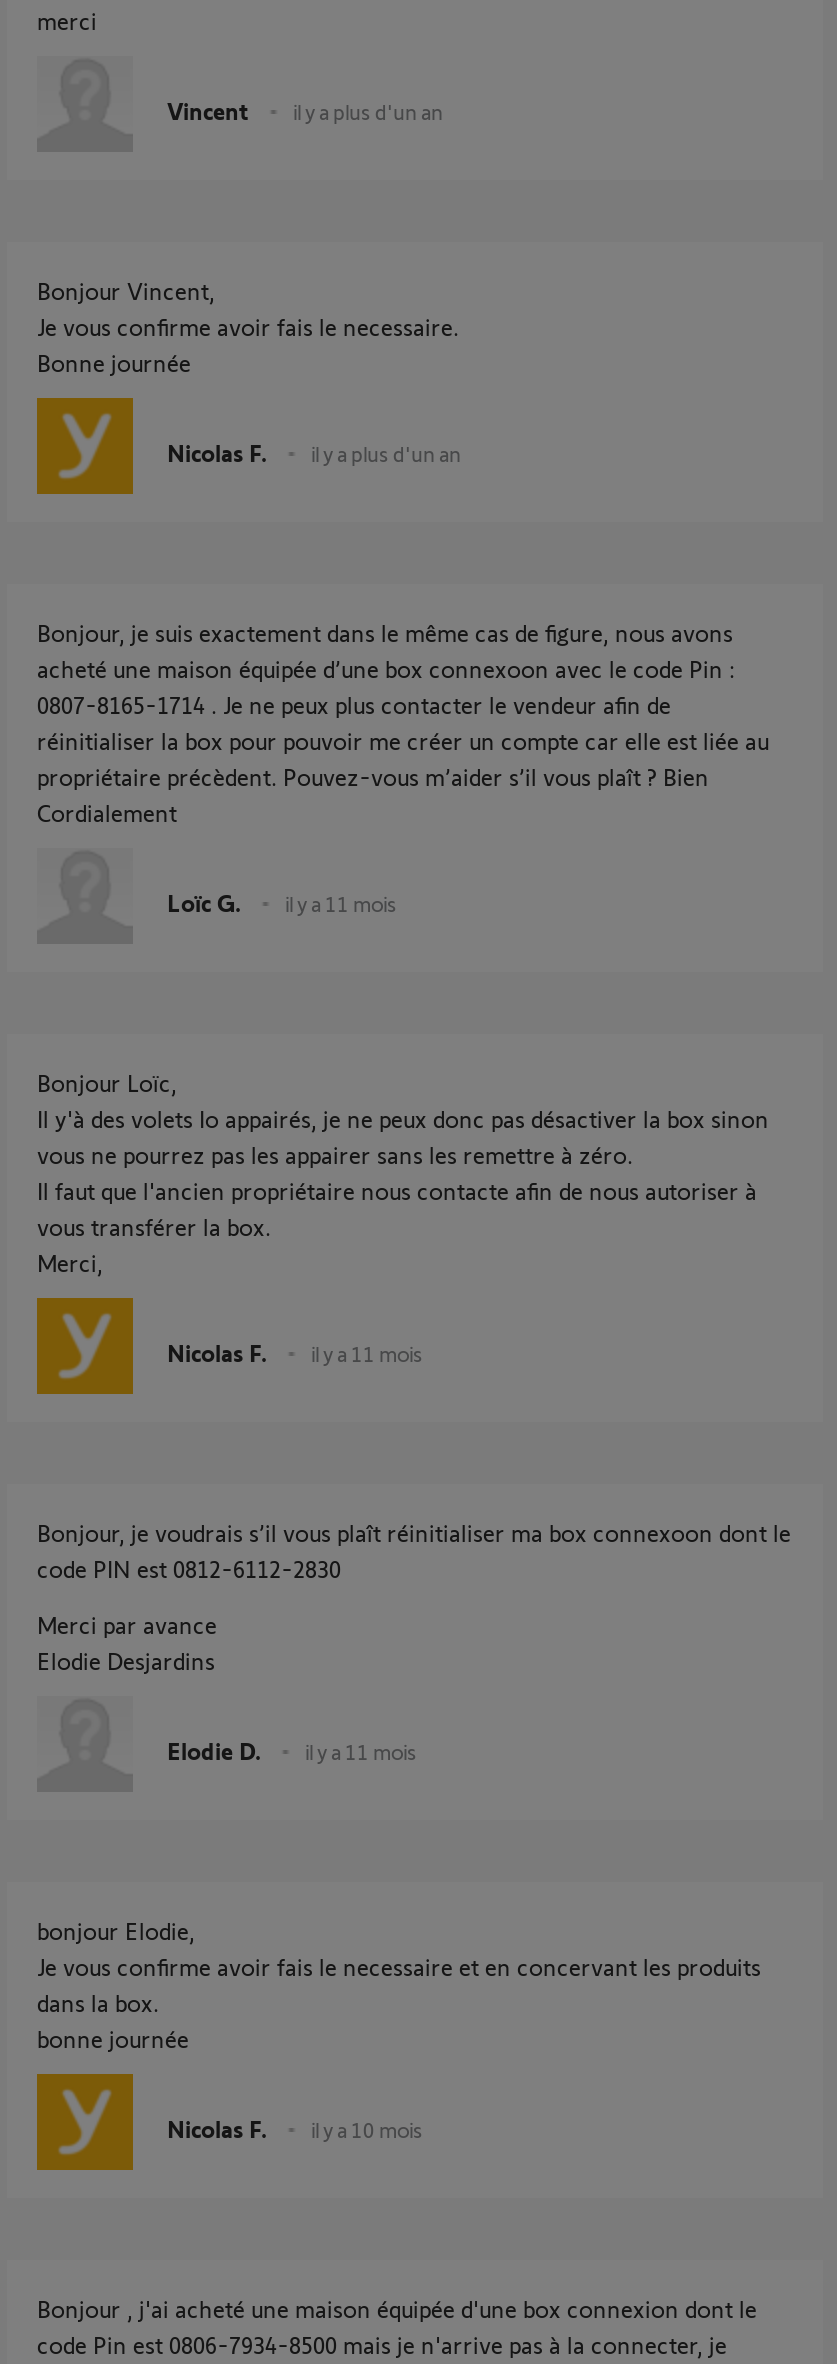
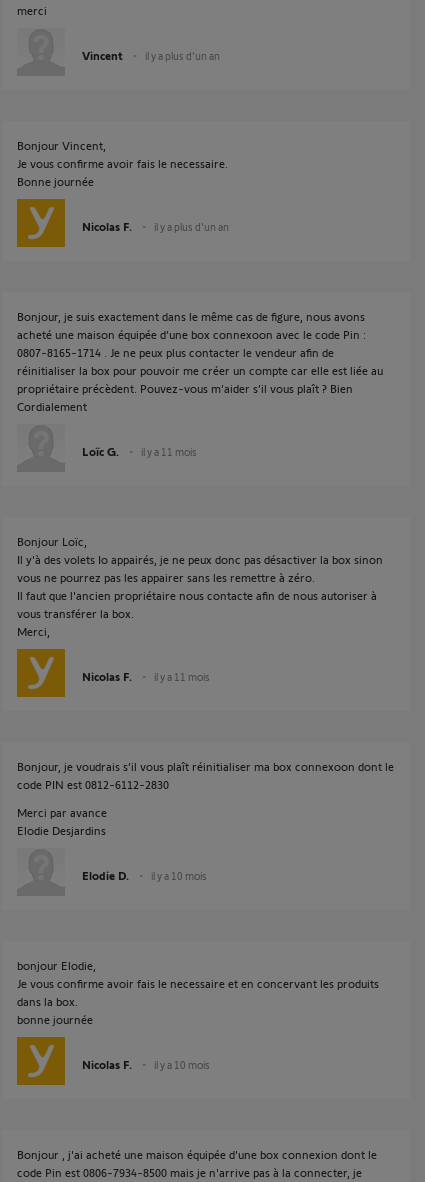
- Elodie D. il y a 11 mois
+ Elodie D. il y a 10 mois
